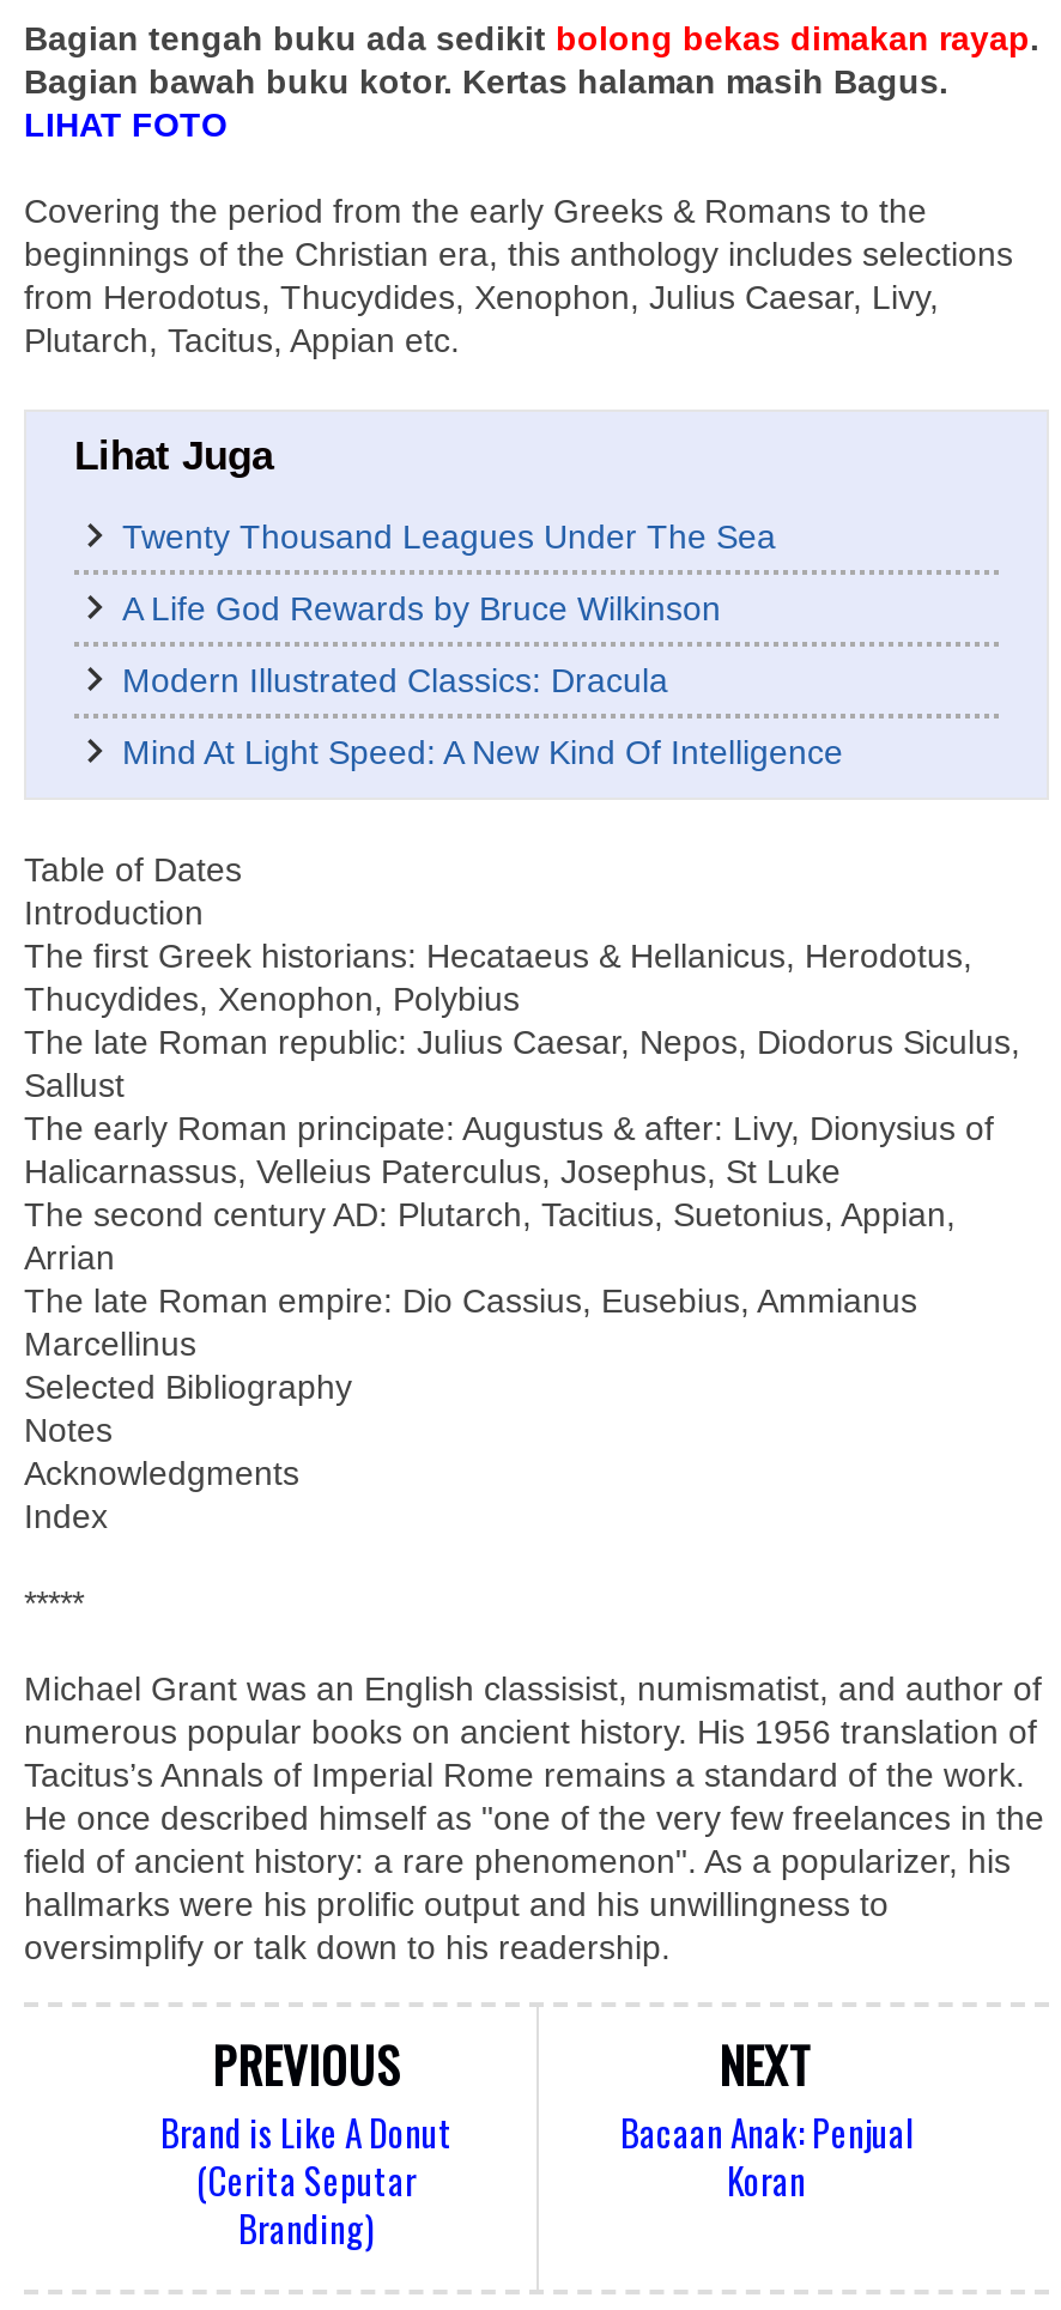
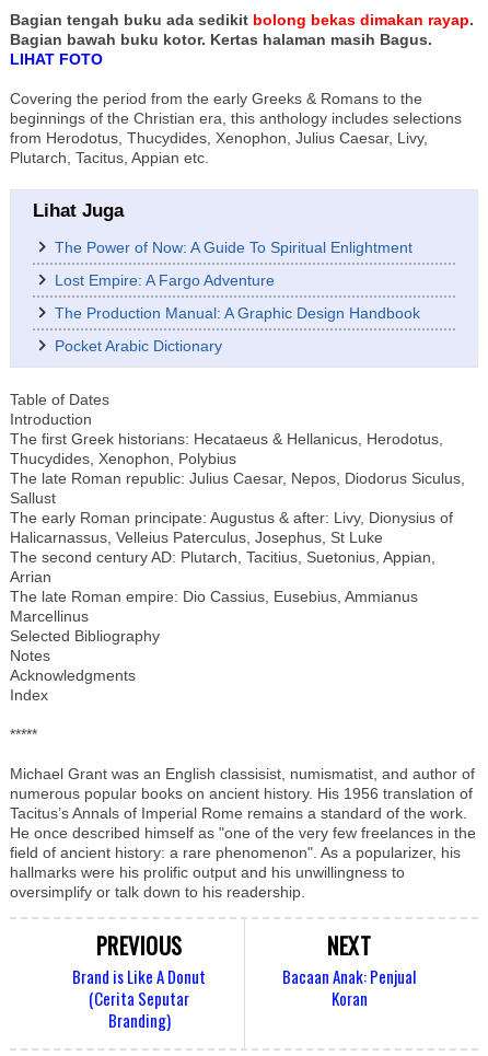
- Twenty Thousand Leagues Under The Sea
+ The Power of Now: A Guide To Spiritual Enlightment

- A Life God Rewards by Bruce Wilkinson
+ Lost Empire: A Fargo Adventure

- Modern Illustrated Classics: Dracula
+ The Production Manual: A Graphic Design Handbook

- Mind At Light Speed: A New Kind Of Intelligence
+ Pocket Arabic Dictionary
